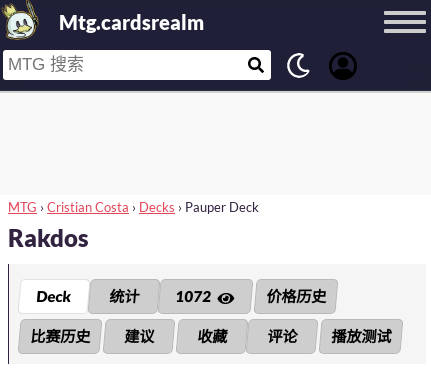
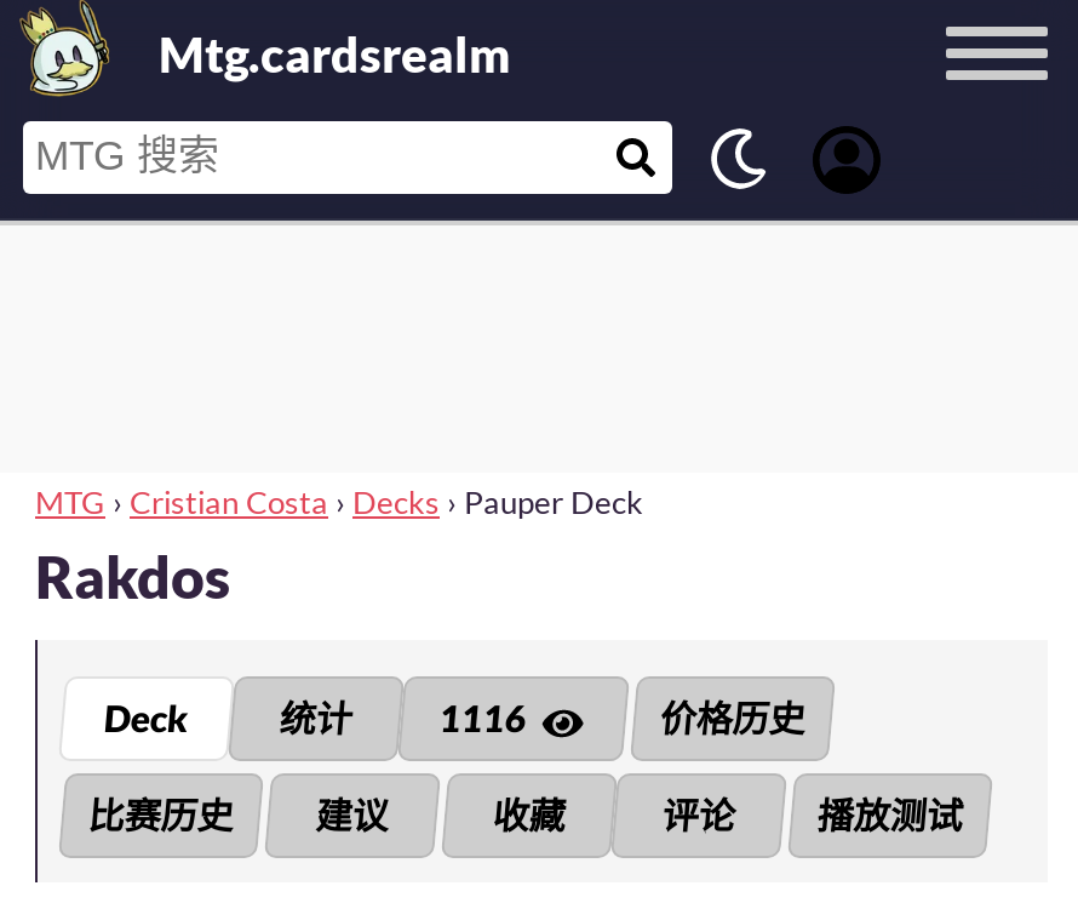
- Deck 统计 1072
+ Deck 统计 1116
